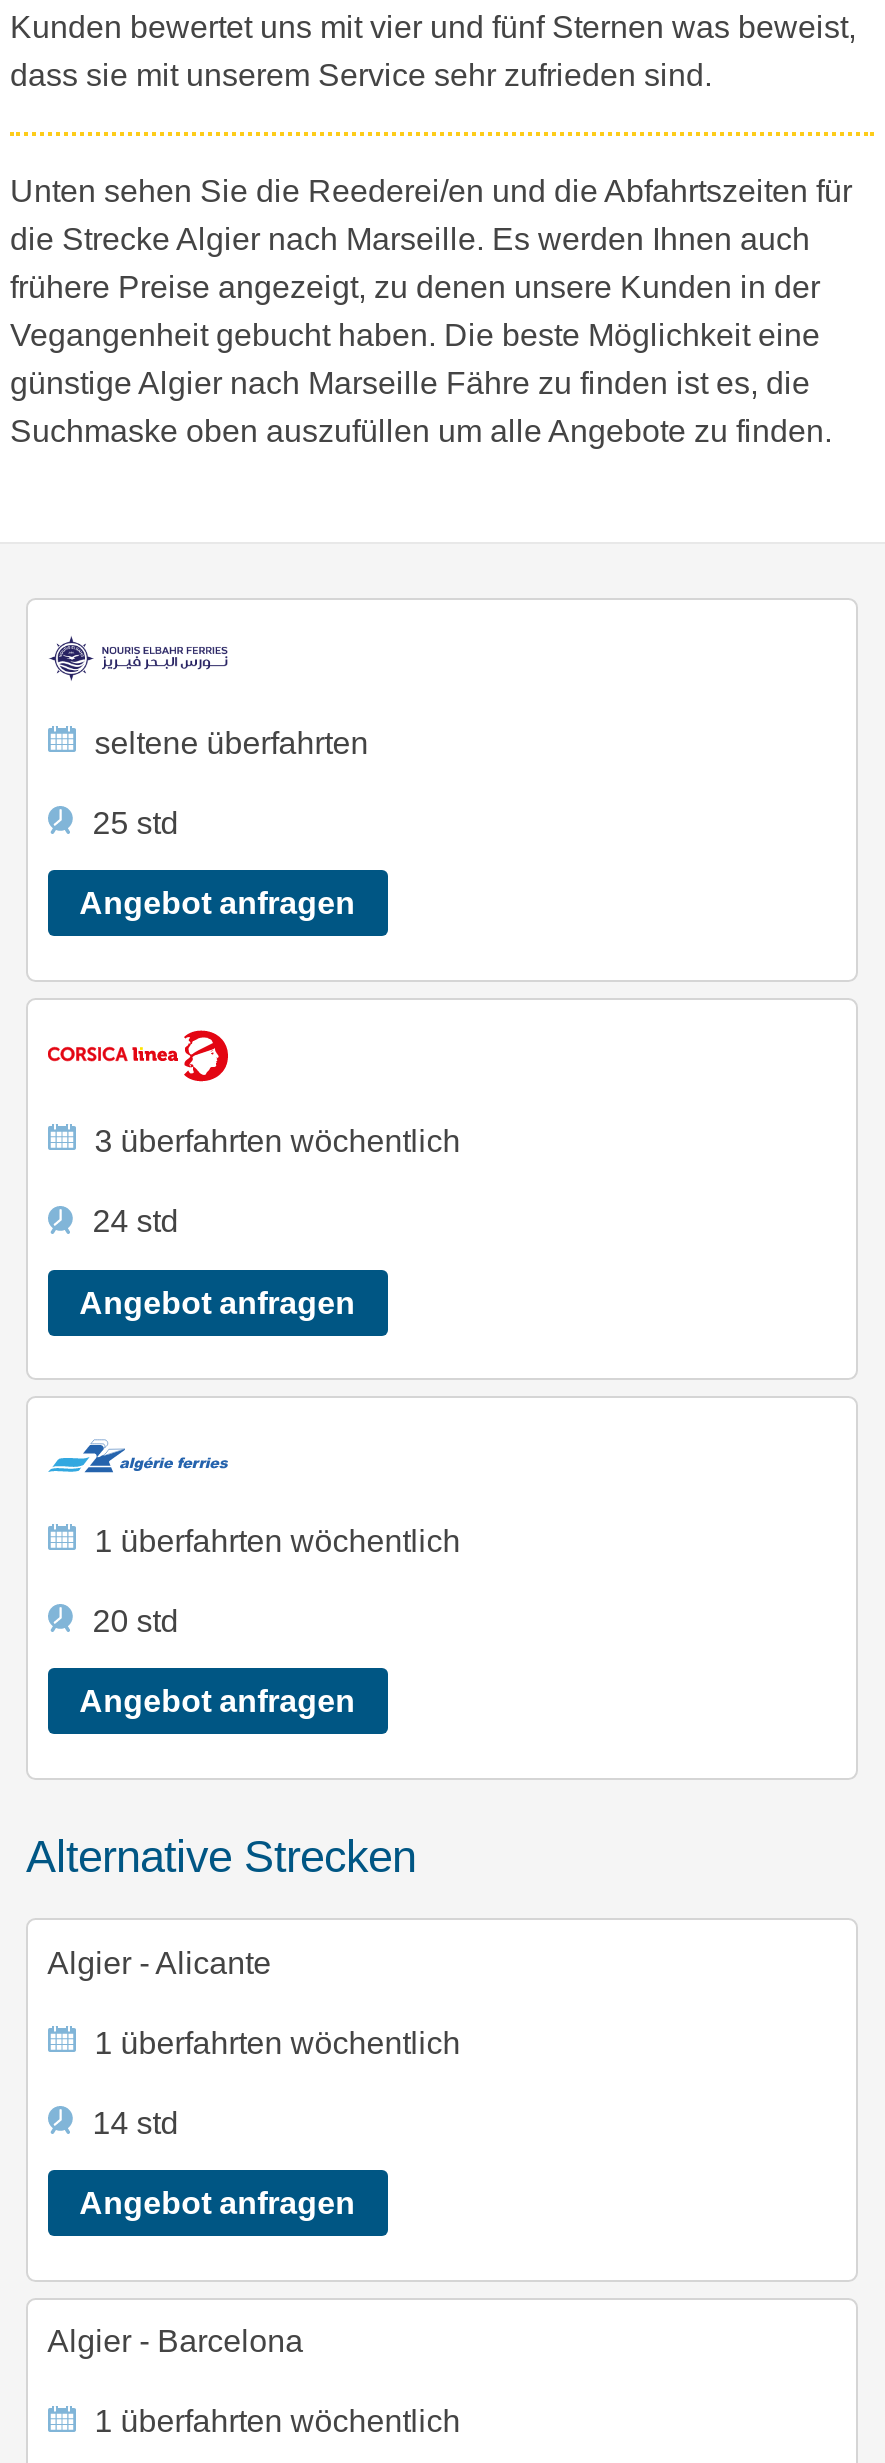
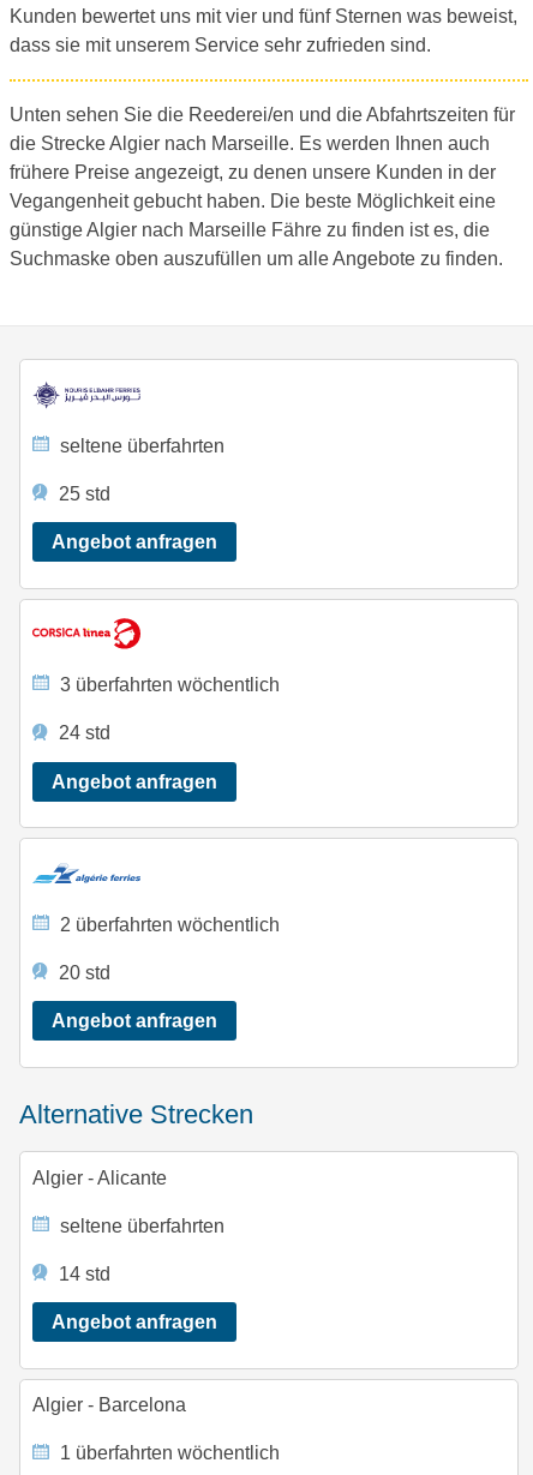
- 1 überfahrten wöchentlich
+ 2 überfahrten wöchentlich

- 1 überfahrten wöchentlich
+ seltene überfahrten
